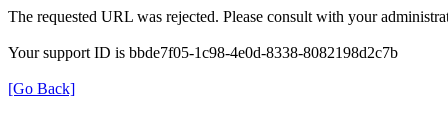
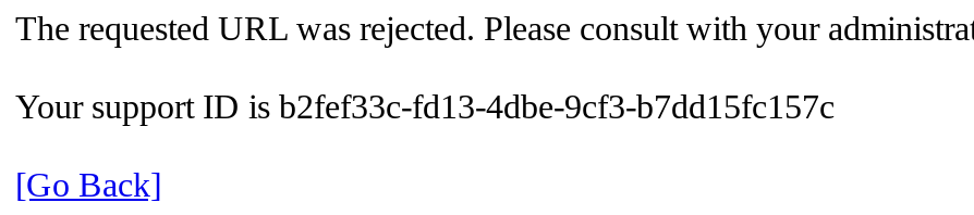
- Your support ID is bbde7f05-1c98-4e0d-8338-8082198d2c7b
+ Your support ID is b2fef33c-fd13-4dbe-9cf3-b7dd15fc157c
